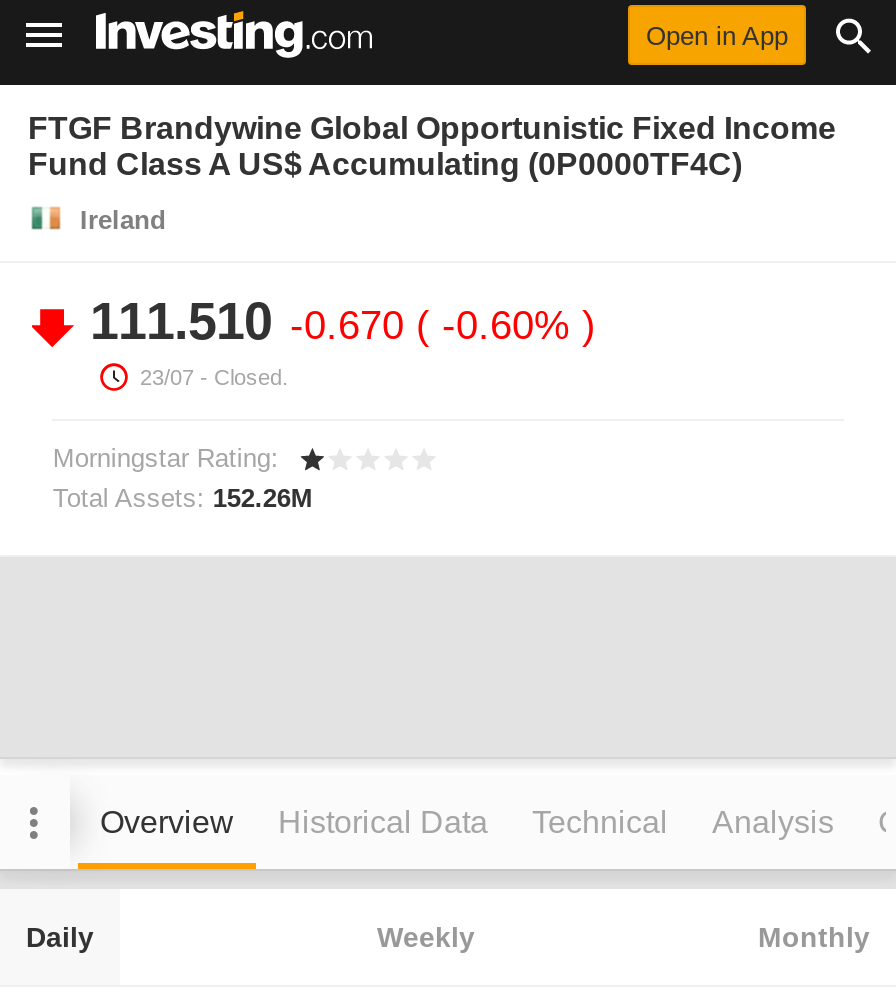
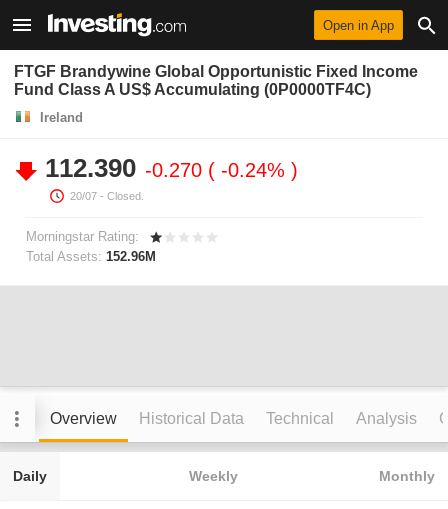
- 111.510 -0.670 -0.60%
+ 112.390 -0.270 -0.24%

- 23/07 - Closed.
+ 20/07 - Closed.

- Total Assets: 152.26M
+ Total Assets: 152.96M
